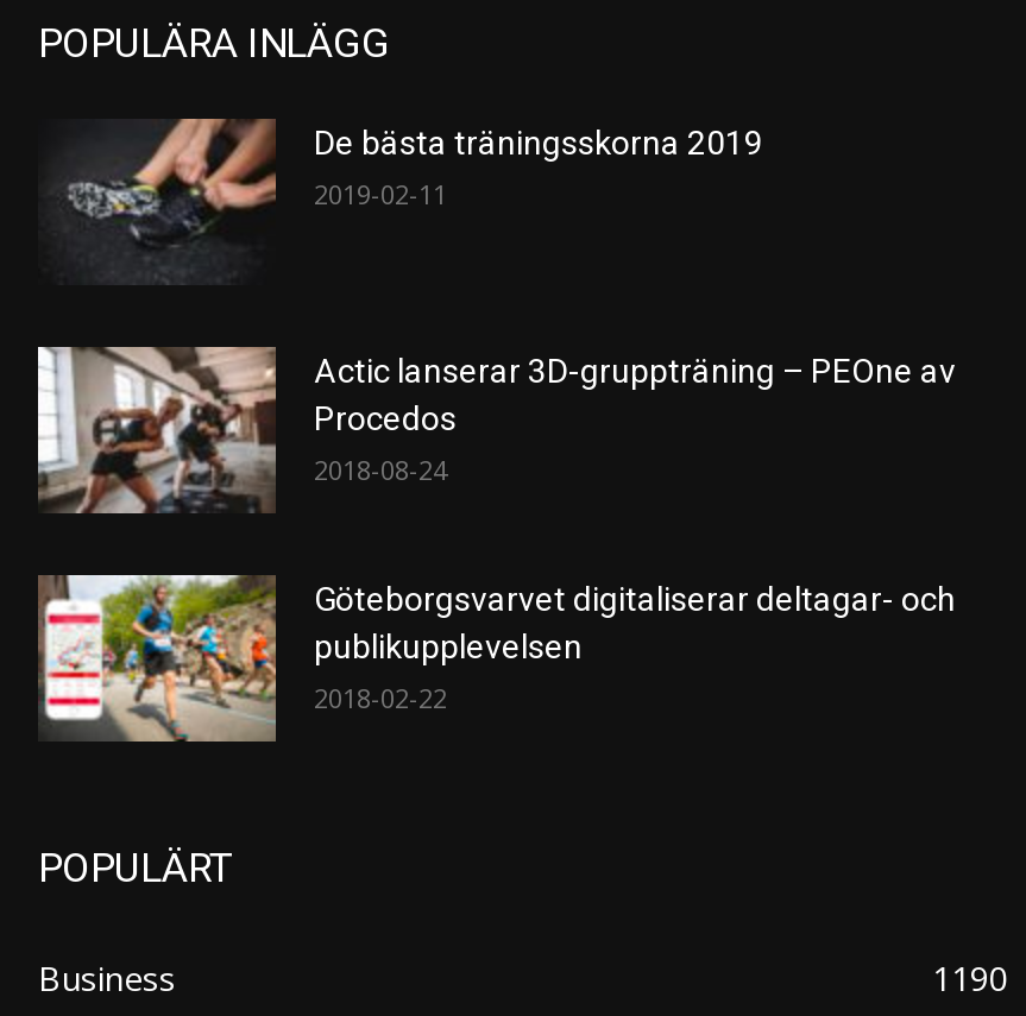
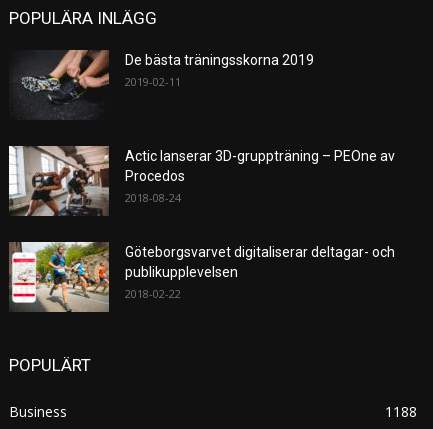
- 1190
+ 1188
